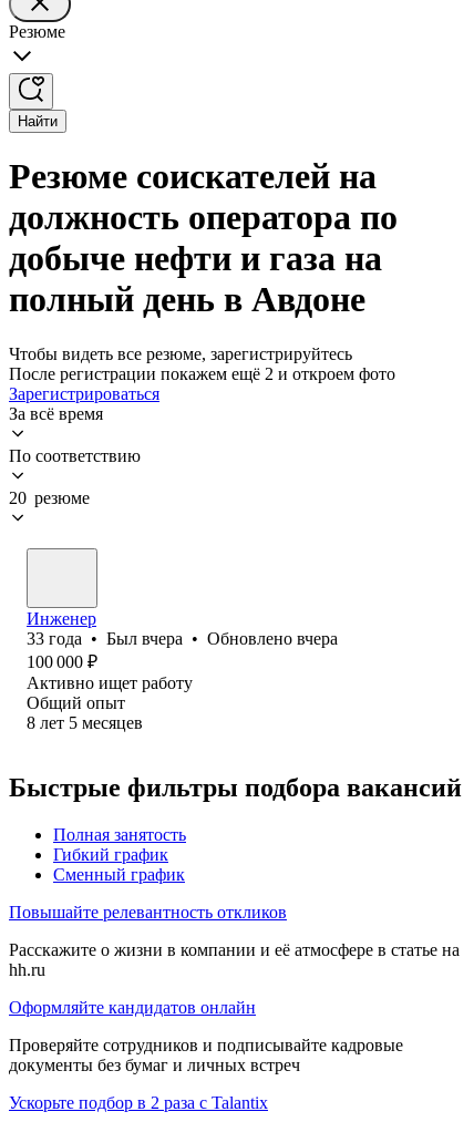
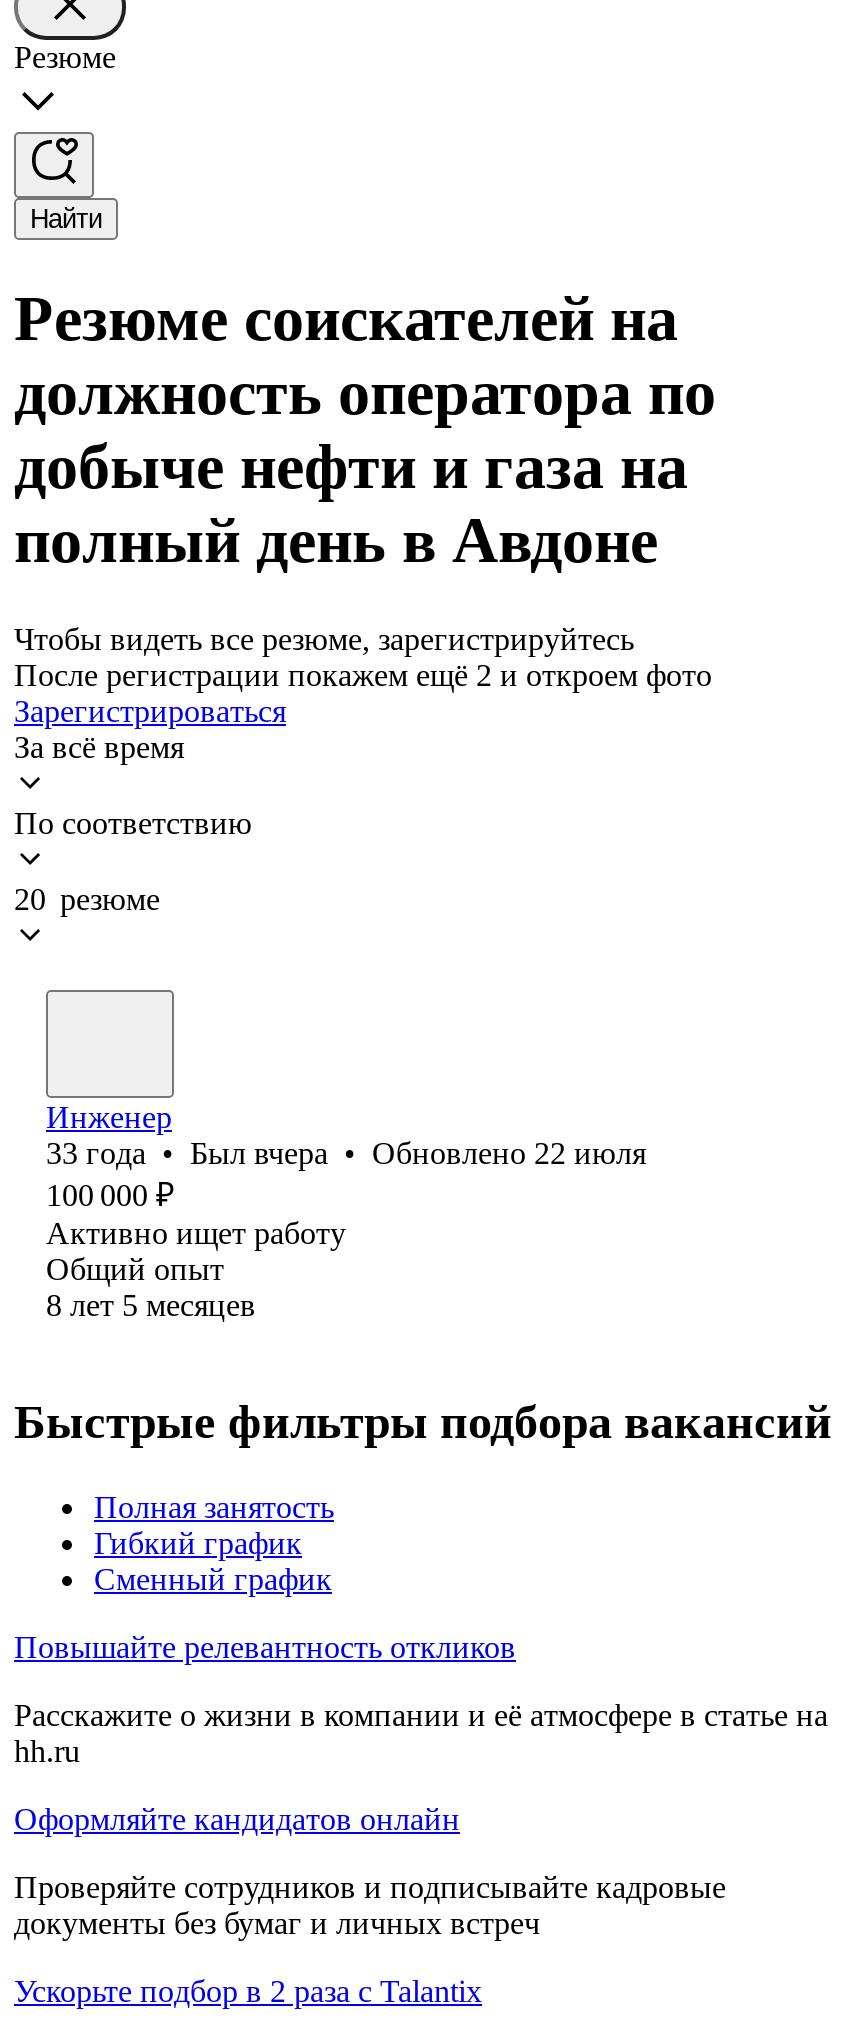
- 33 года • Был вчера • Обновлено вчера
+ 33 года • Был вчера • Обновлено 22 июля
